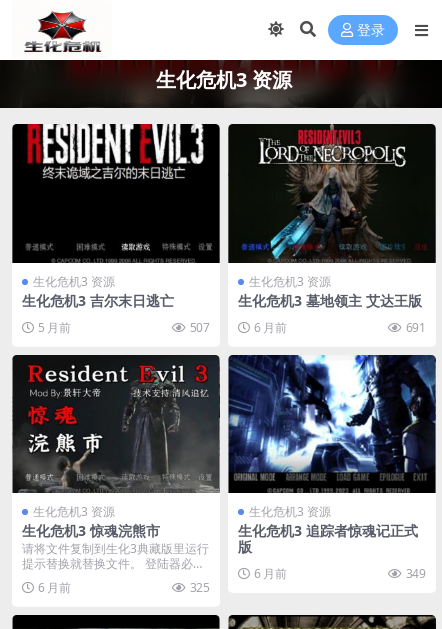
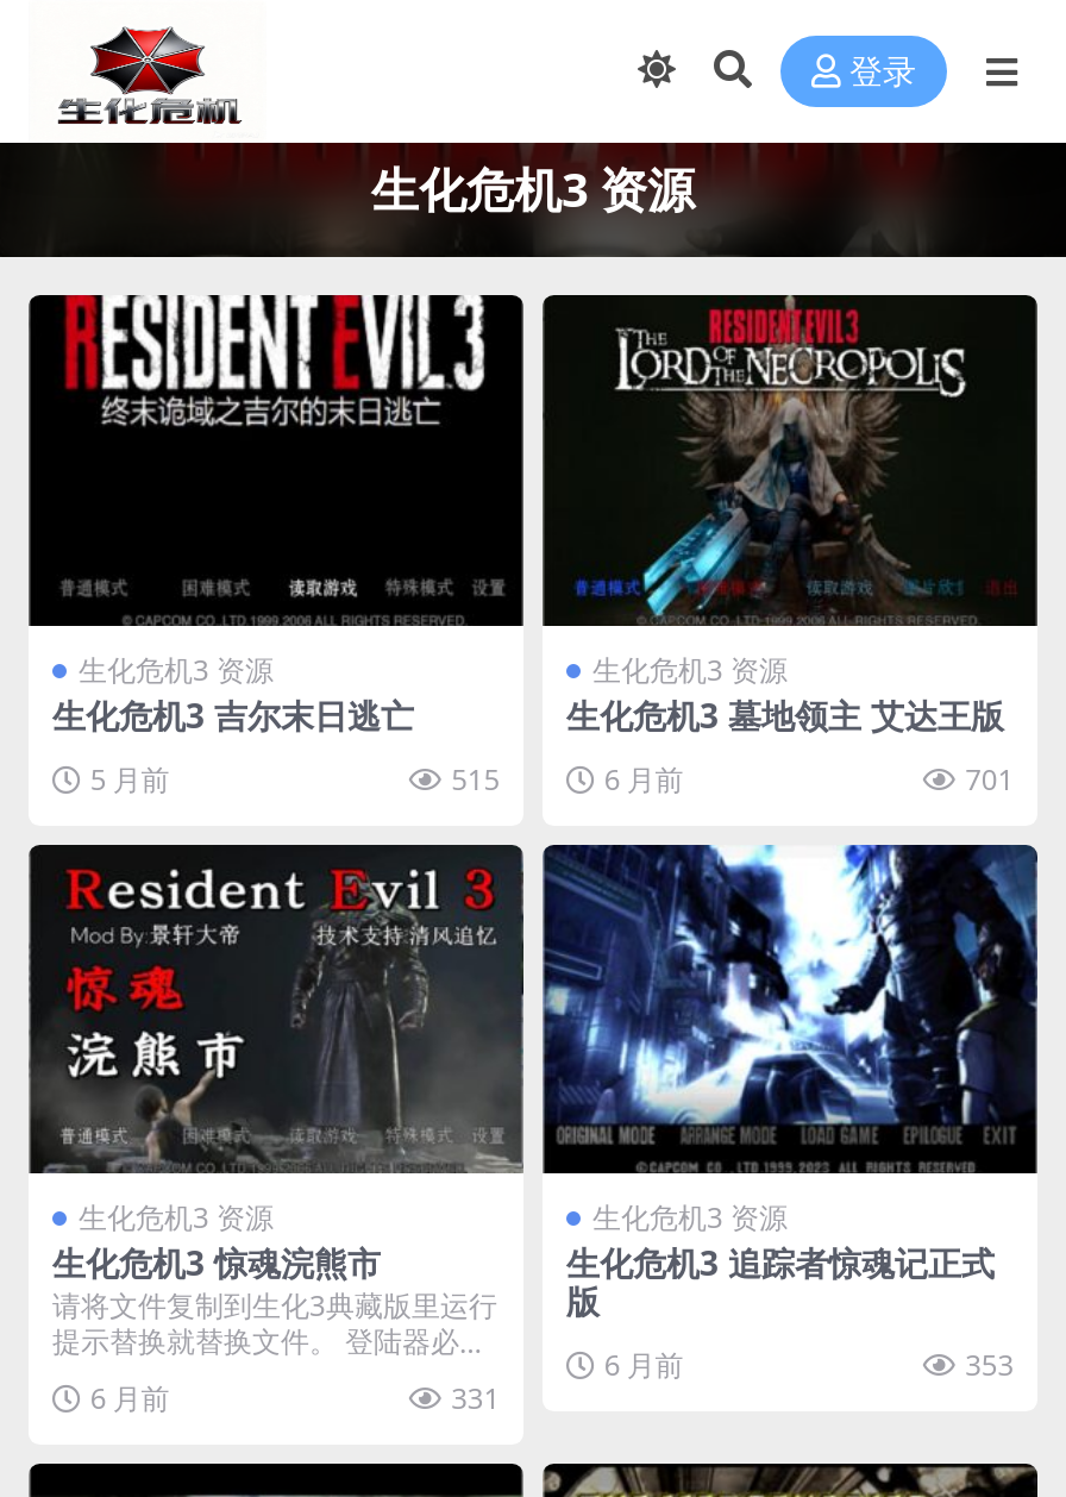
- 507
+ 515

- 691
+ 701

- 349
+ 353

- 325
+ 331
